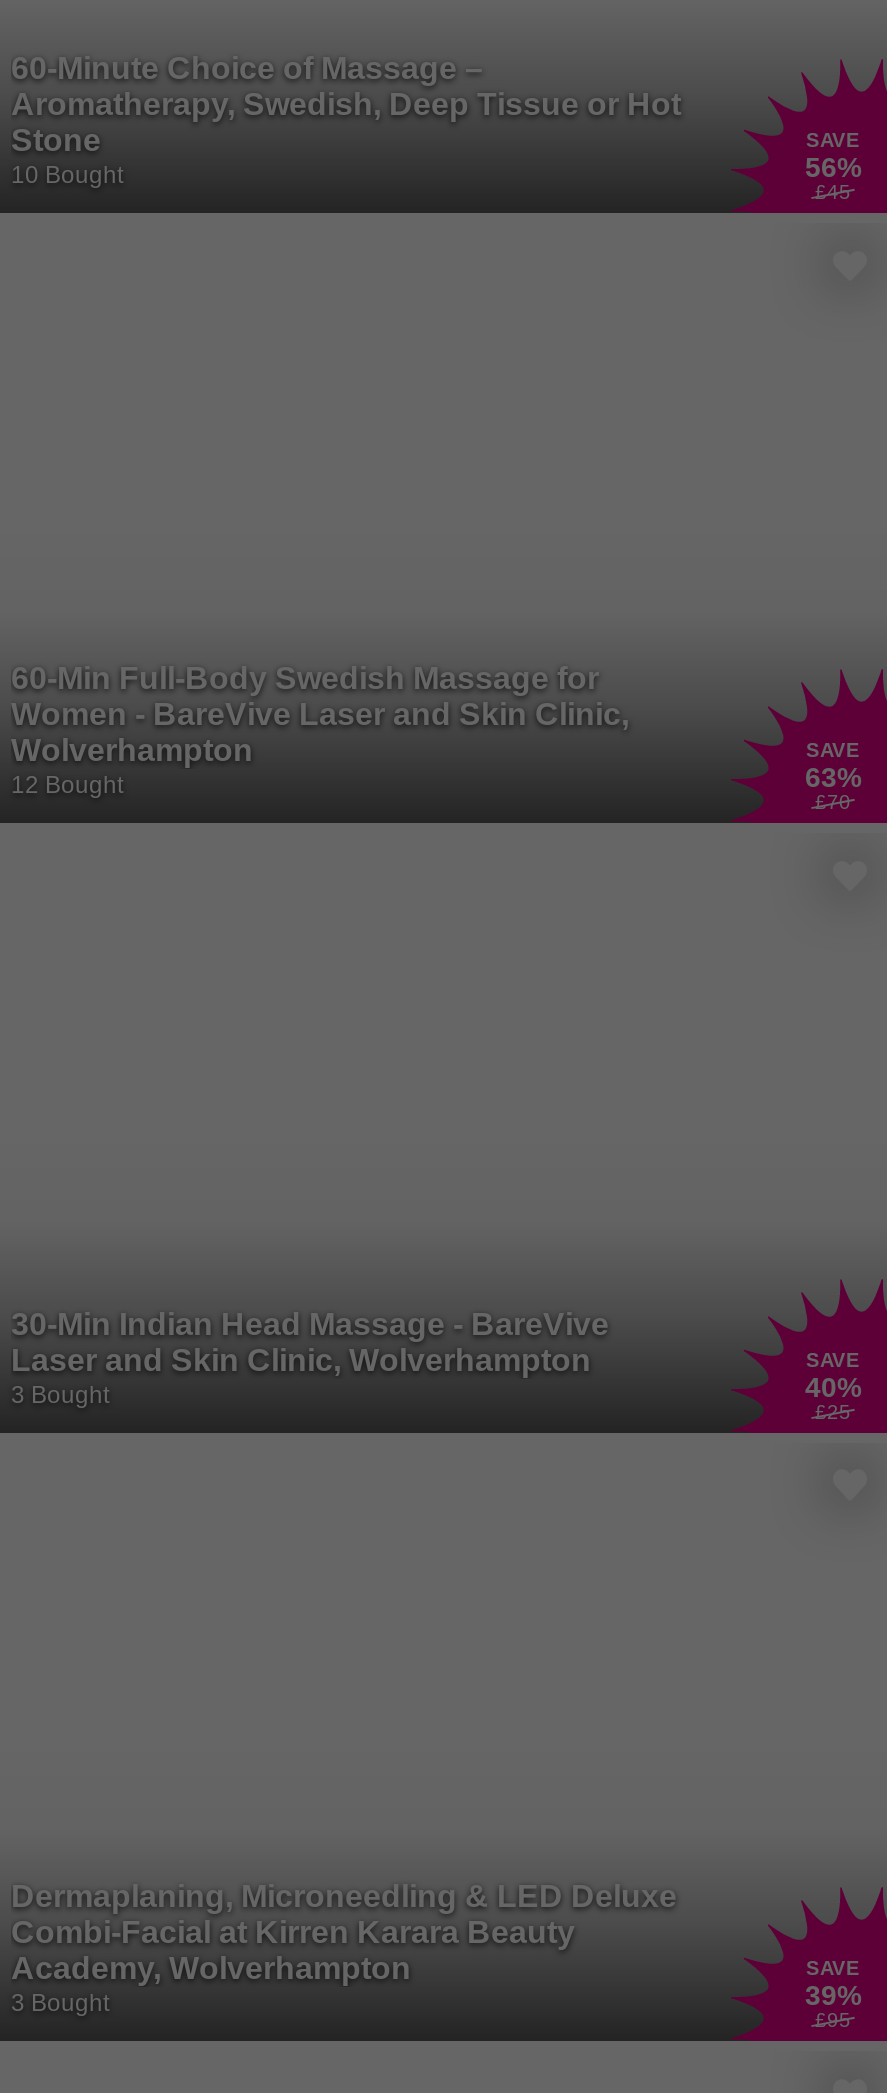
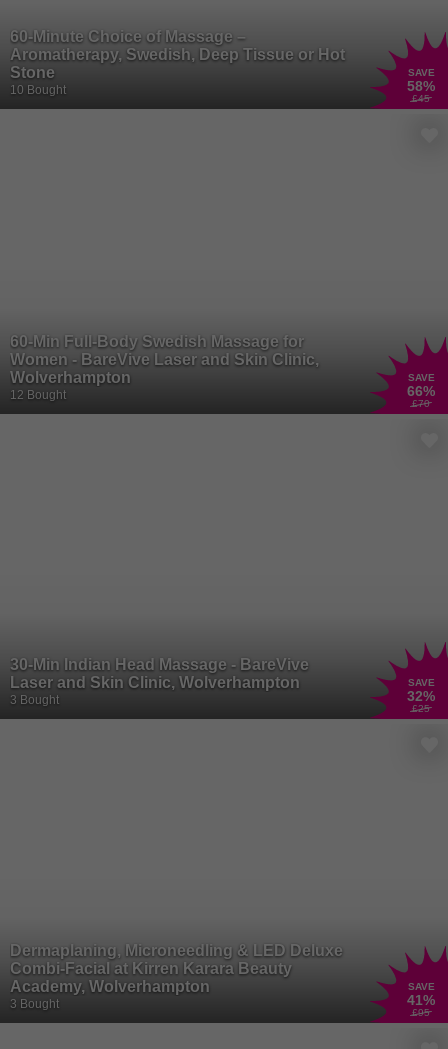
- 56%
+ 58%

- 63%
+ 66%

- 40%
+ 32%

- 39%
+ 41%
